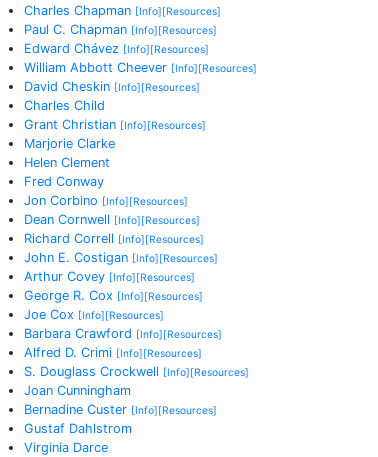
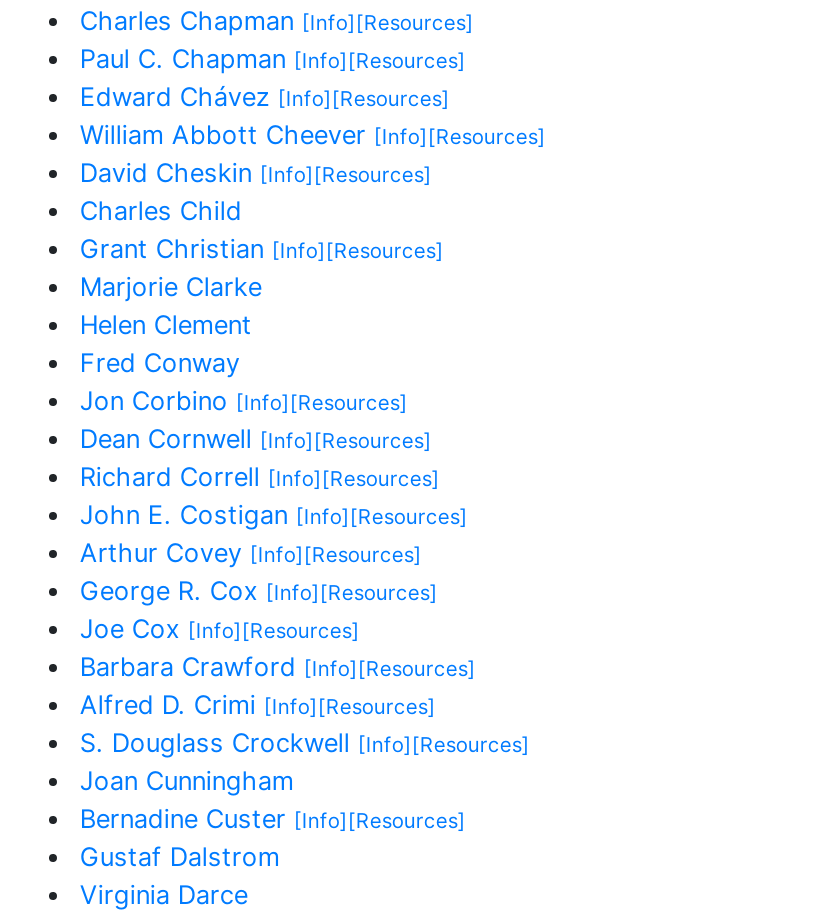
- Gustaf Dahlstrom
+ Gustaf Dalstrom
